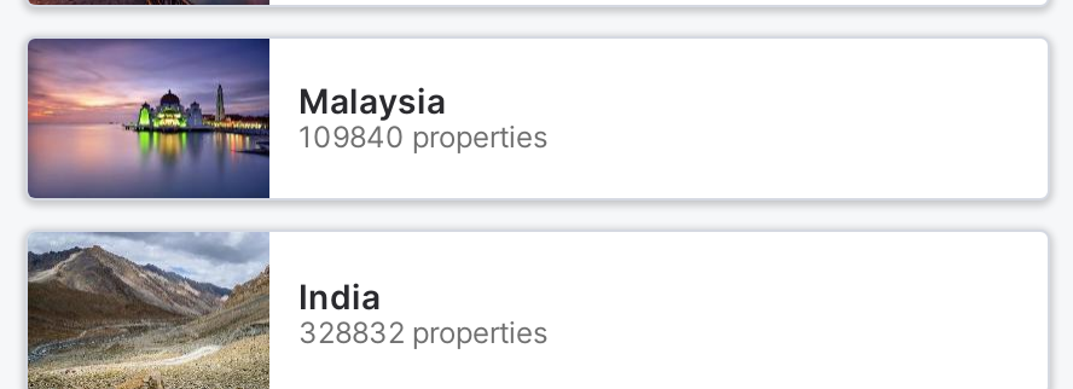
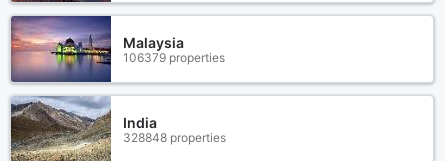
- 109840 properties
+ 106379 properties

- 328832 properties
+ 328848 properties
